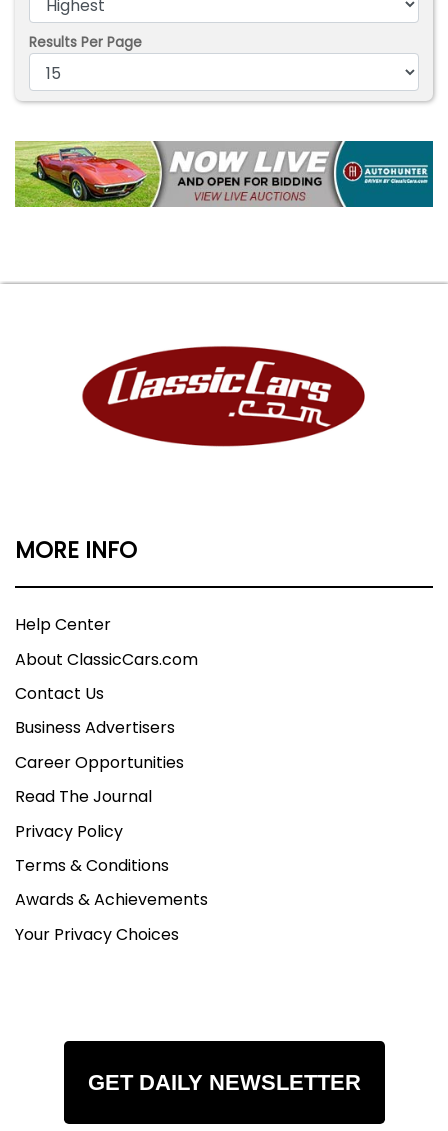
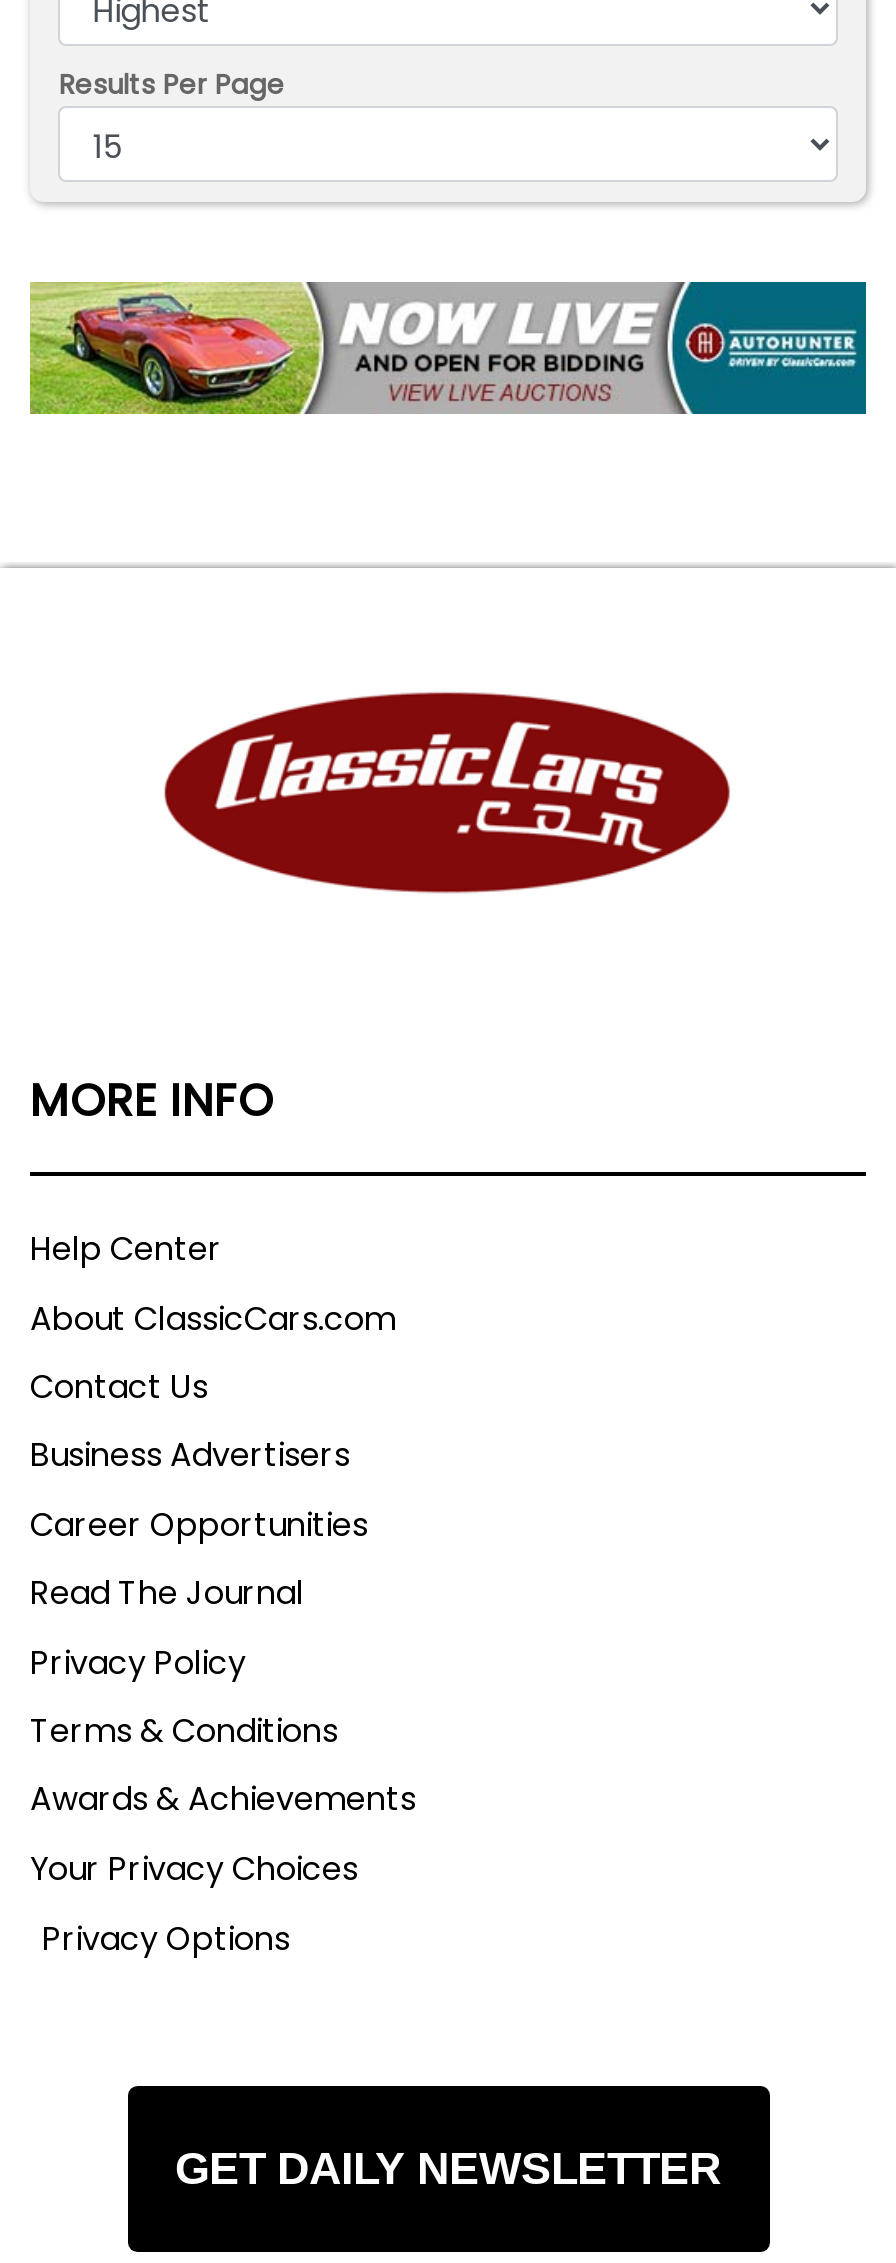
+ Privacy Options
